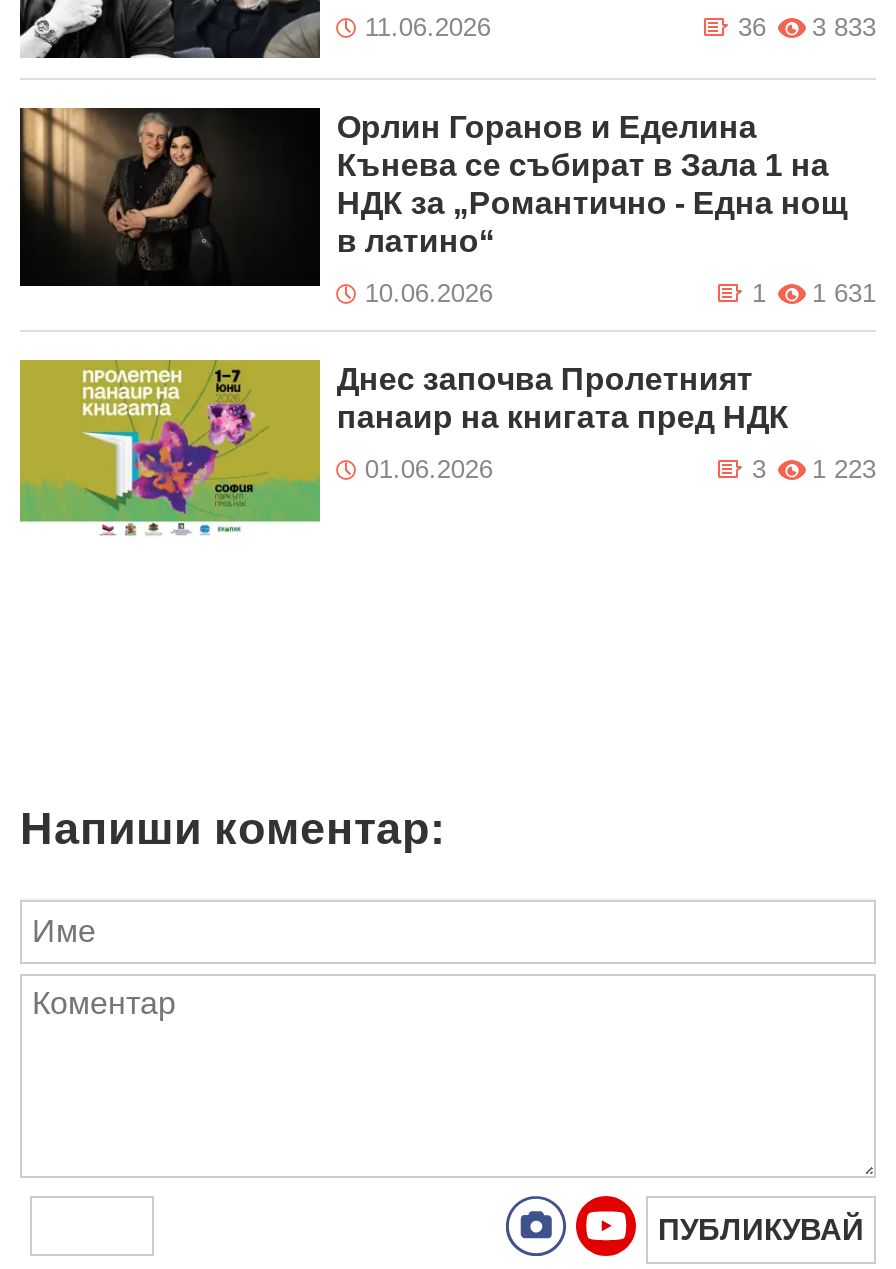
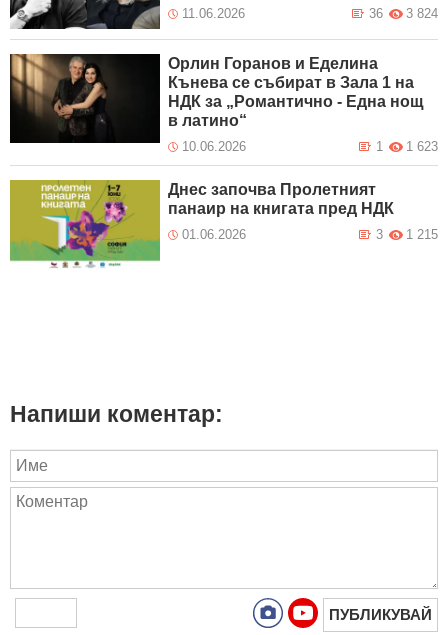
- 36 3 833
+ 36 3 824

- 1 1 631
+ 1 1 623

- 3 1 223
+ 3 1 215
